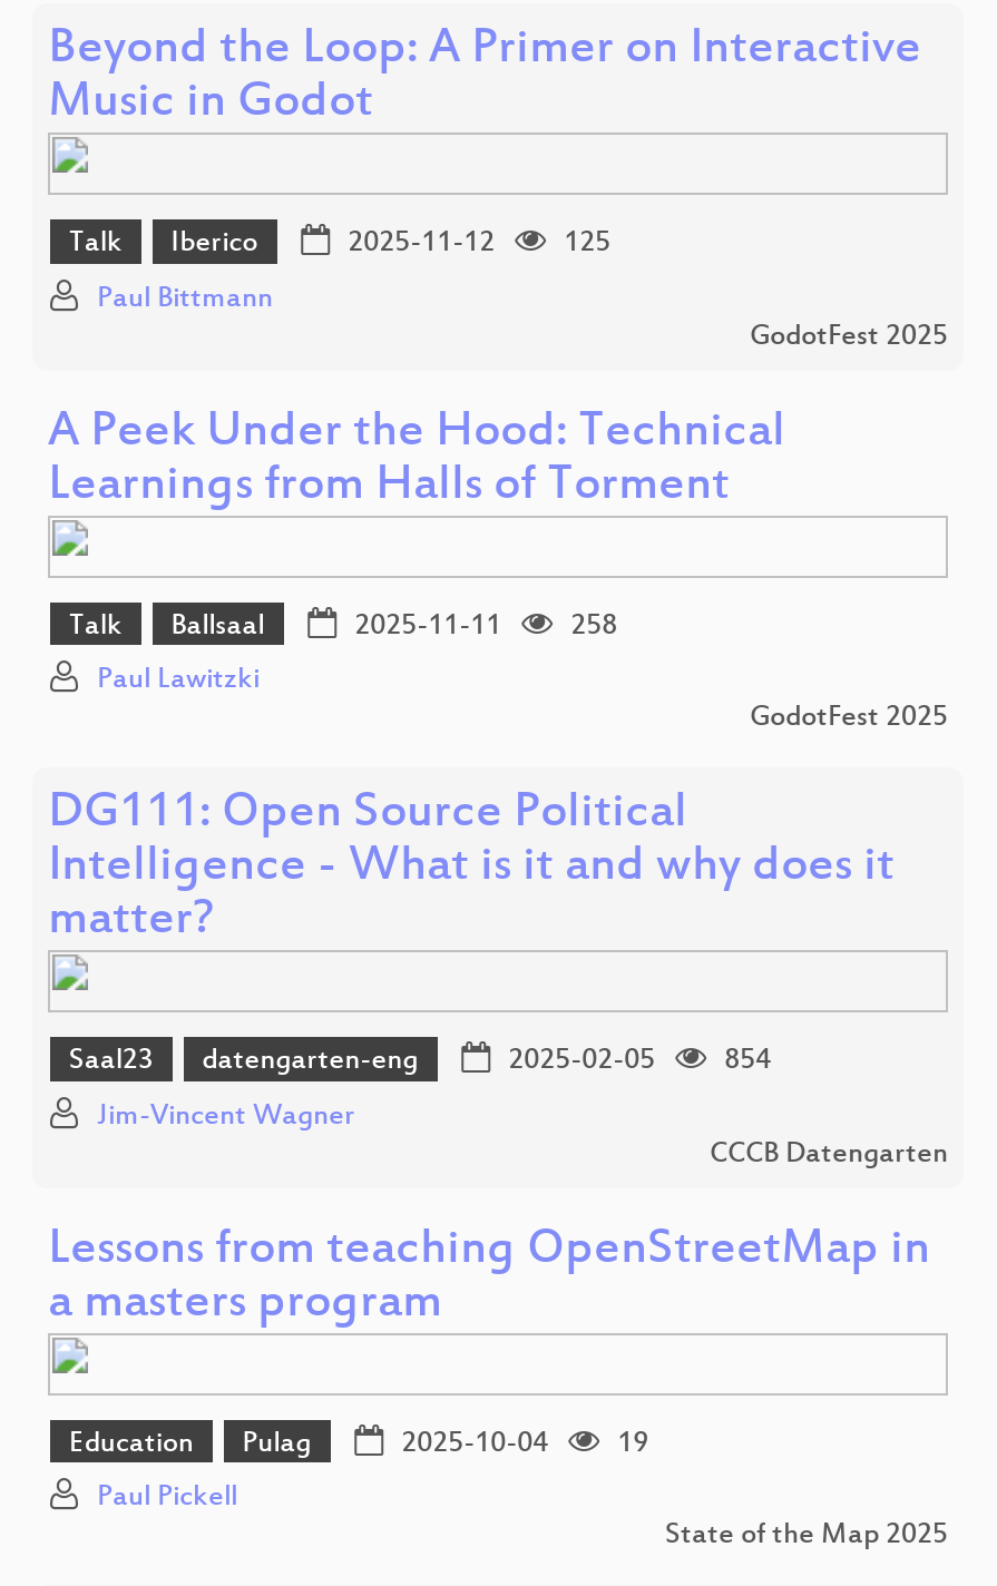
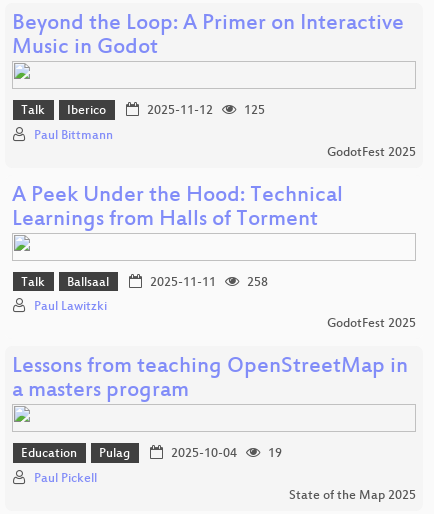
- DG111: Open Source Political
- Intelligence - What is it and why does it
- matter?
- Saal23
- datengarten-eng
- 2025-02-05
- 854
- Jim-Vincent Wagner
- CCCB Datengarten
